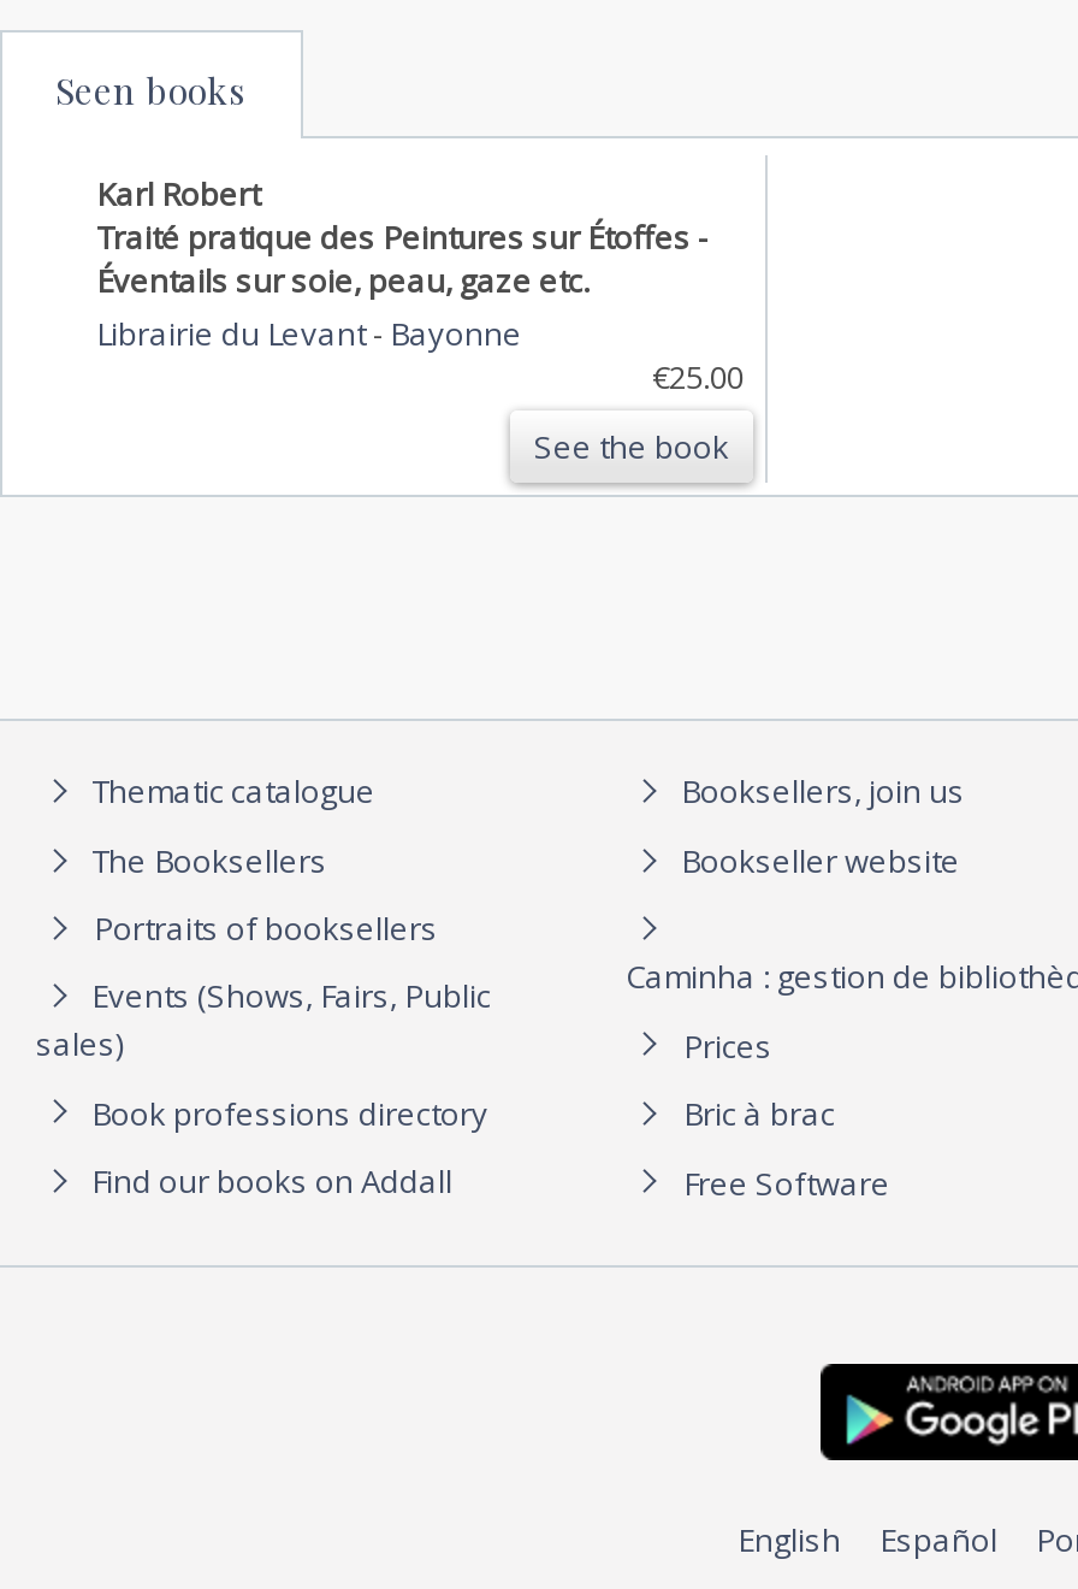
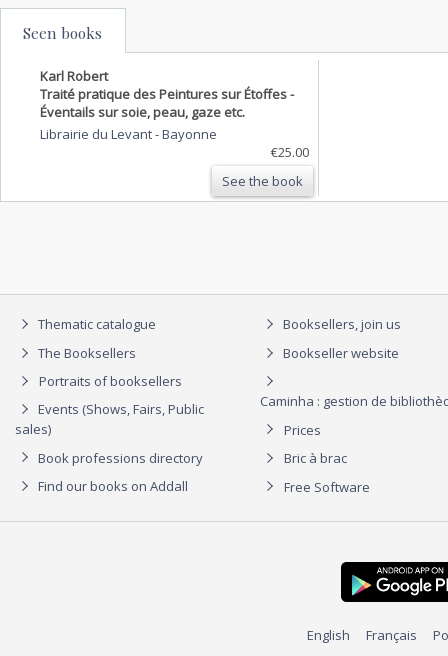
- Español
+ Français
